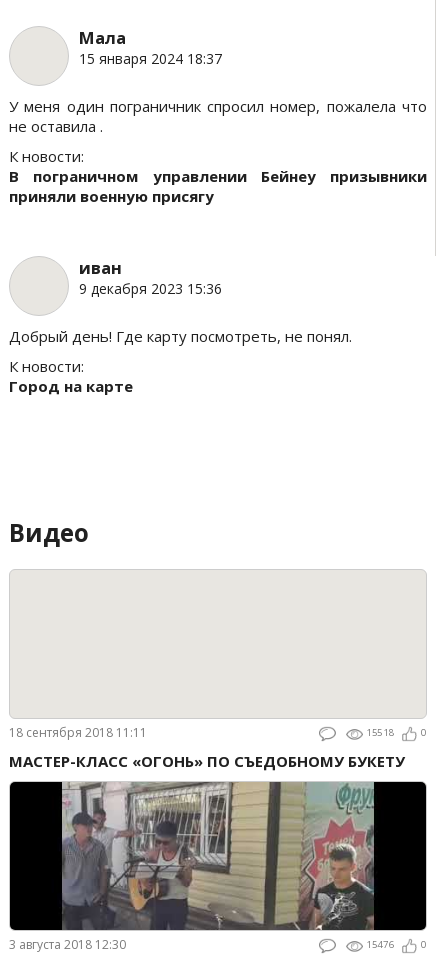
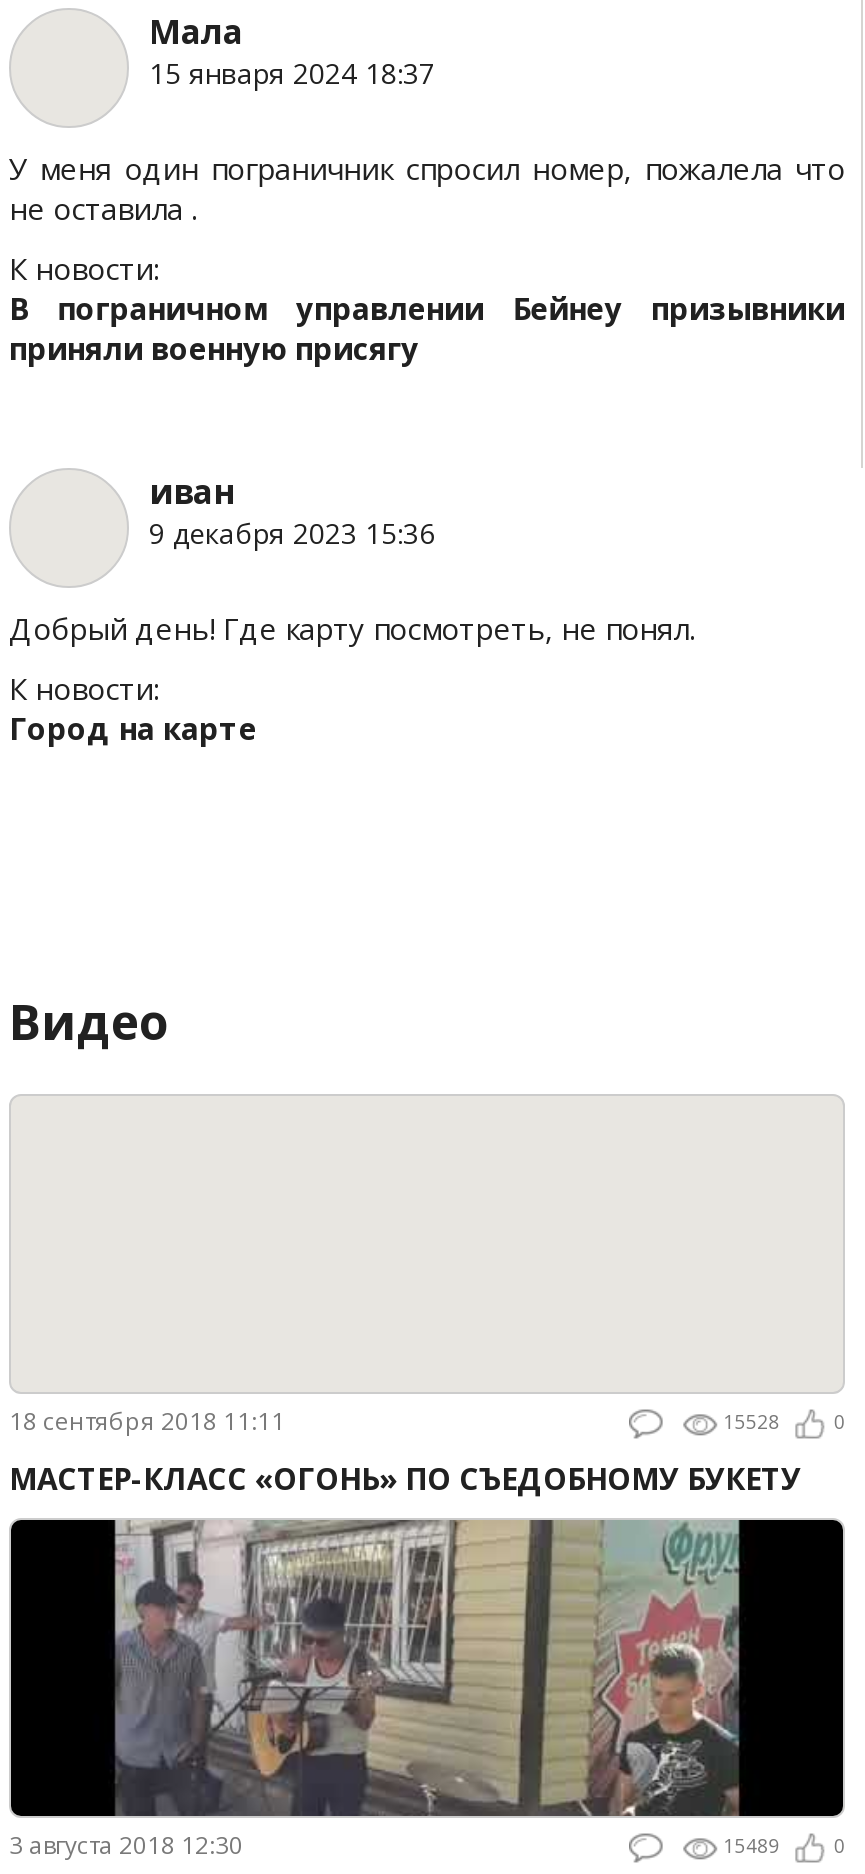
- 15518 0
+ 15528 0

- 15476 0
+ 15489 0
